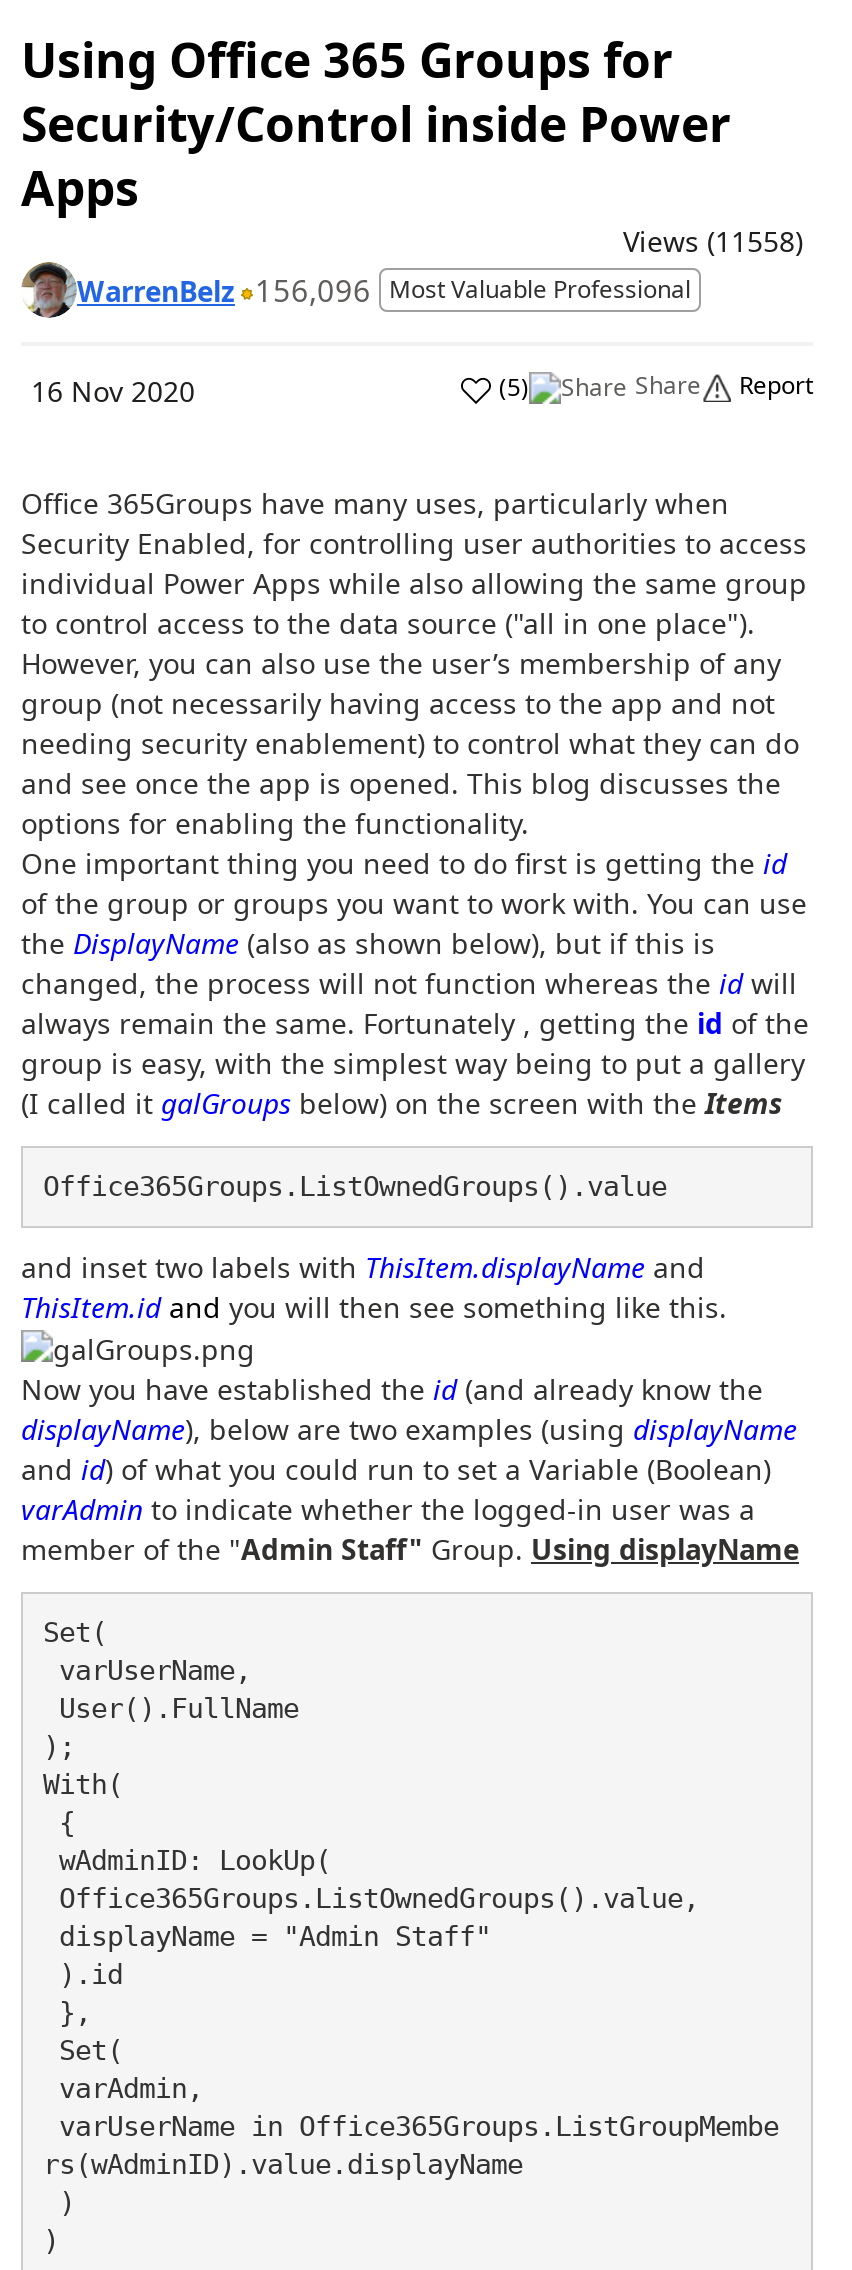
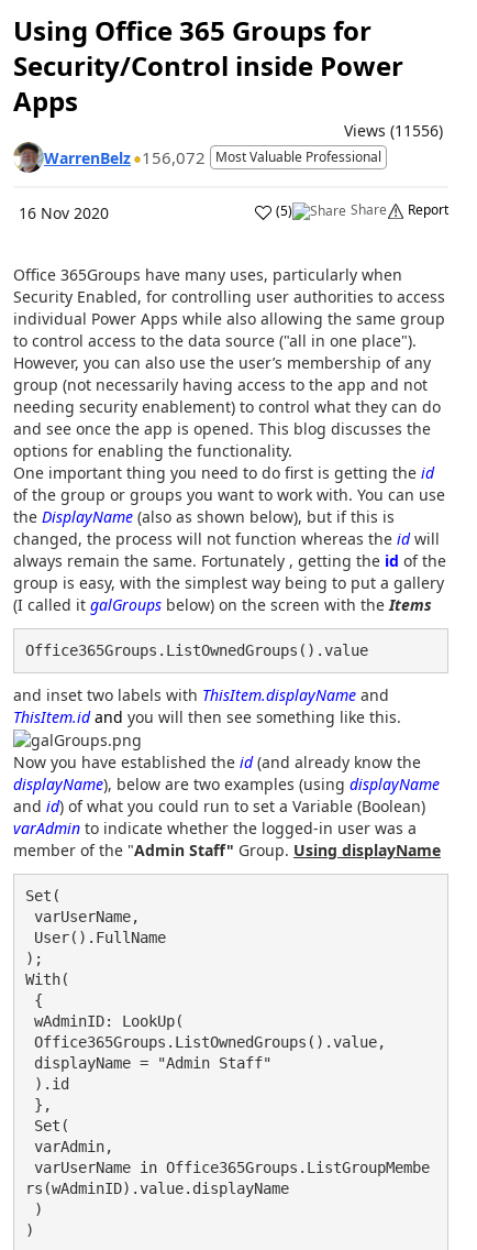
- Views (11558)
+ Views (11556)

- WarrenBelz 156,096 Most Valuable Professional
+ WarrenBelz 156,072 Most Valuable Professional
